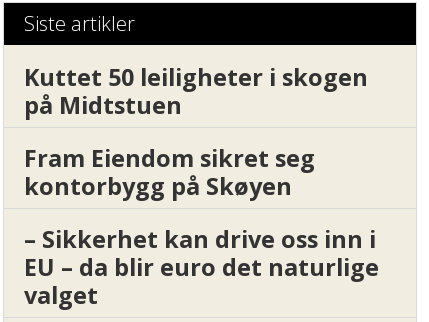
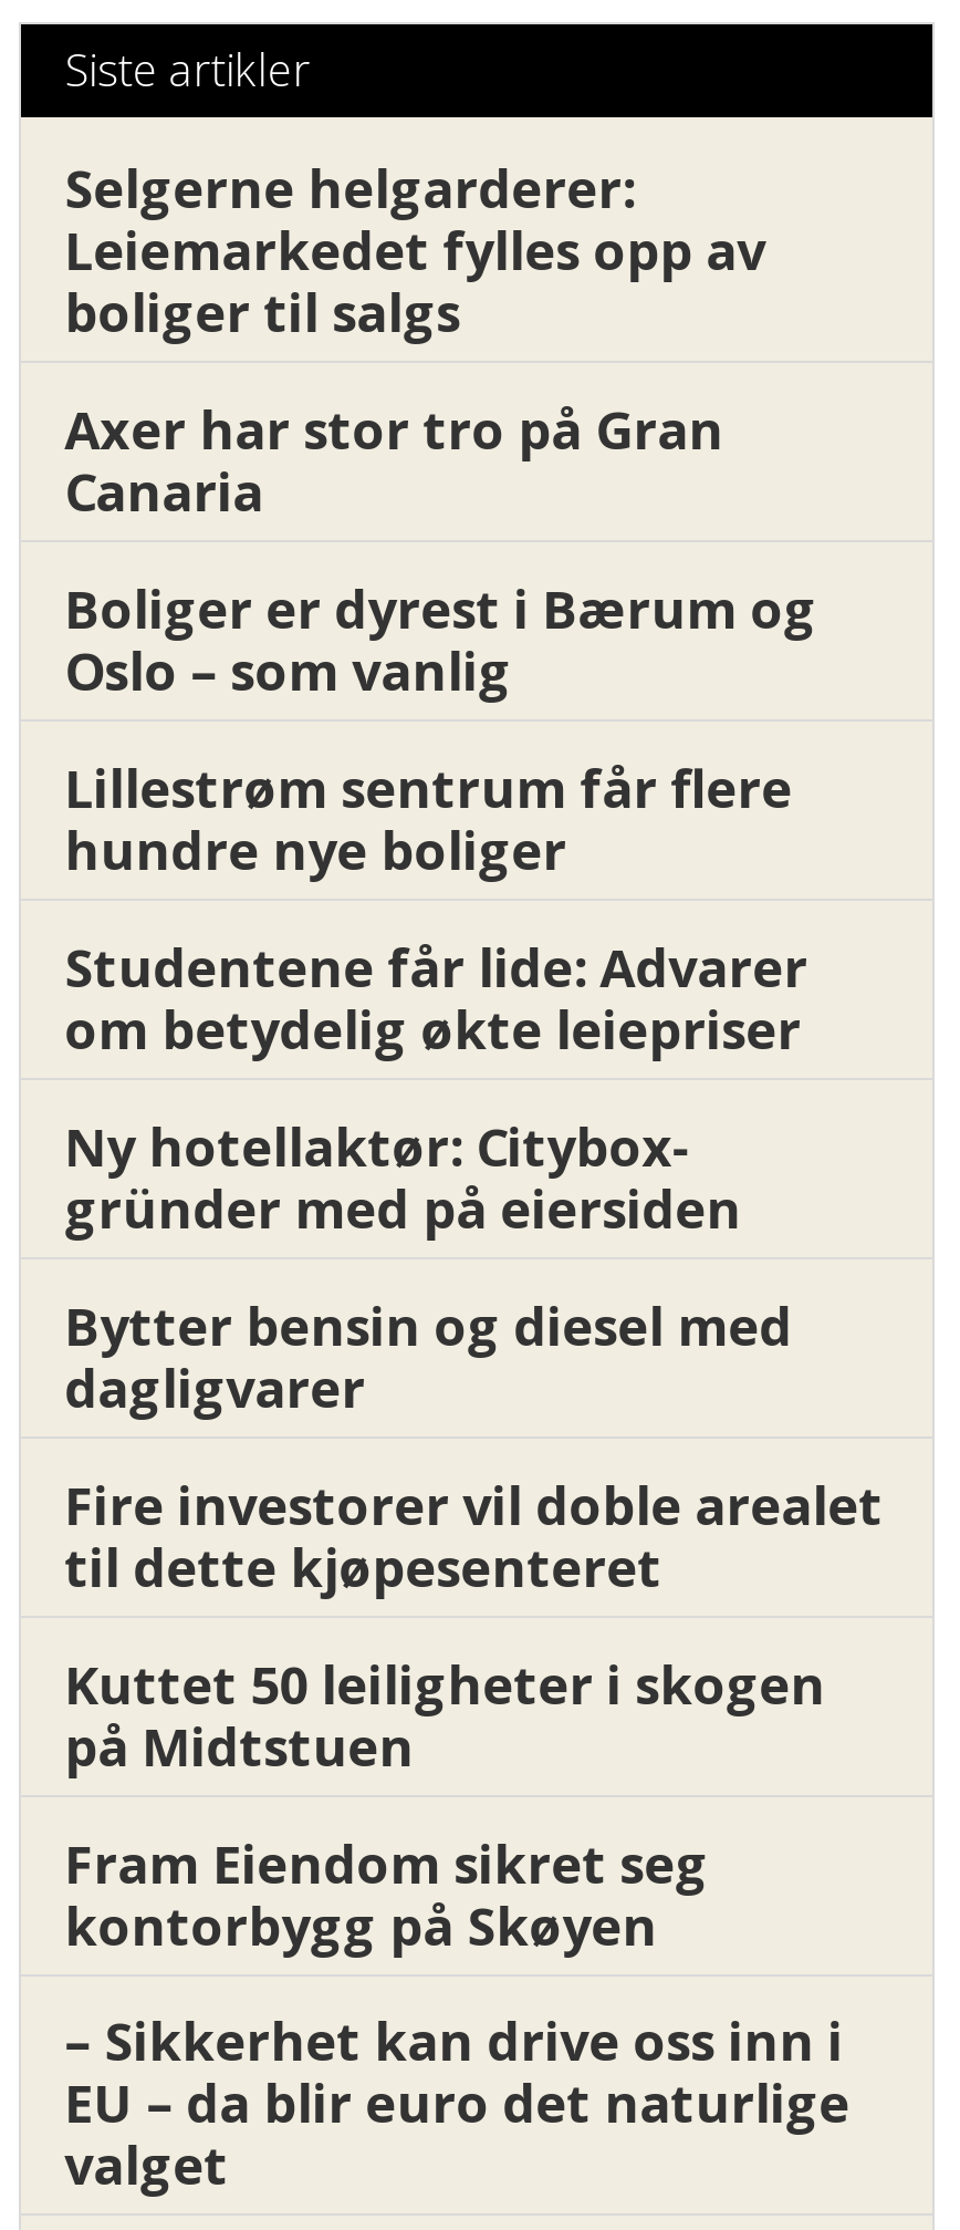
+ Selgerne helgarderer:
+ Leiemarkedet fylles opp av
+ boliger til salgs
+ Axer har stor tro på Gran
+ Canaria
+ Boliger er dyrest i Bærum og
+ Oslo – som vanlig
+ Lillestrøm sentrum får flere
+ hundre nye boliger
+ Studentene får lide: Advarer
+ om betydelig økte leiepriser
+ Ny hotellaktør: Citybox-
+ gründer med på eiersiden
+ Bytter bensin og diesel med
+ dagligvarer
+ Fire investorer vil doble arealet
+ til dette kjøpesenteret
